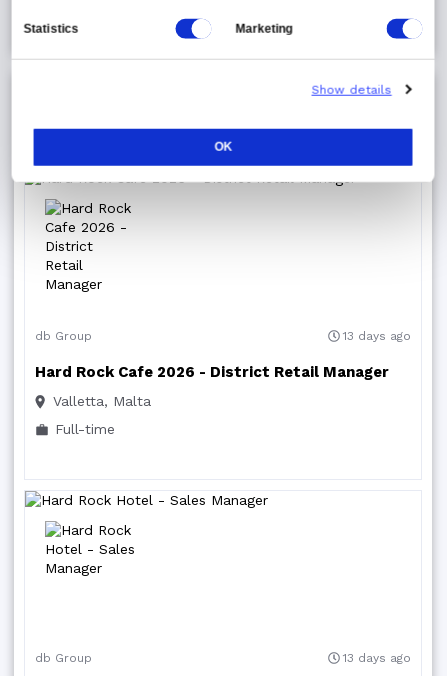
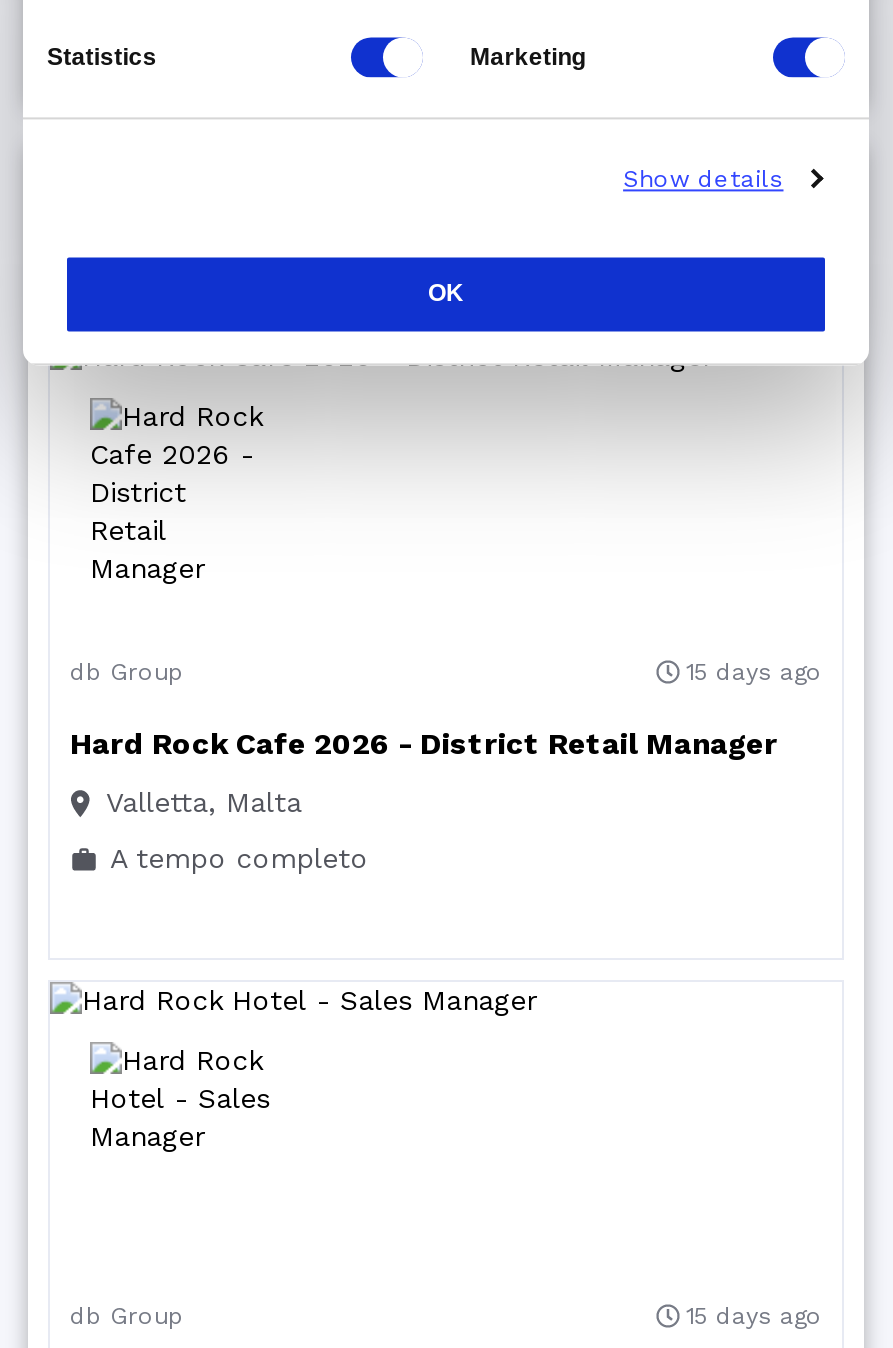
- 13 days ago
+ 15 days ago

- Full-time
+ A tempo completo

- 13 days ago
+ 15 days ago
